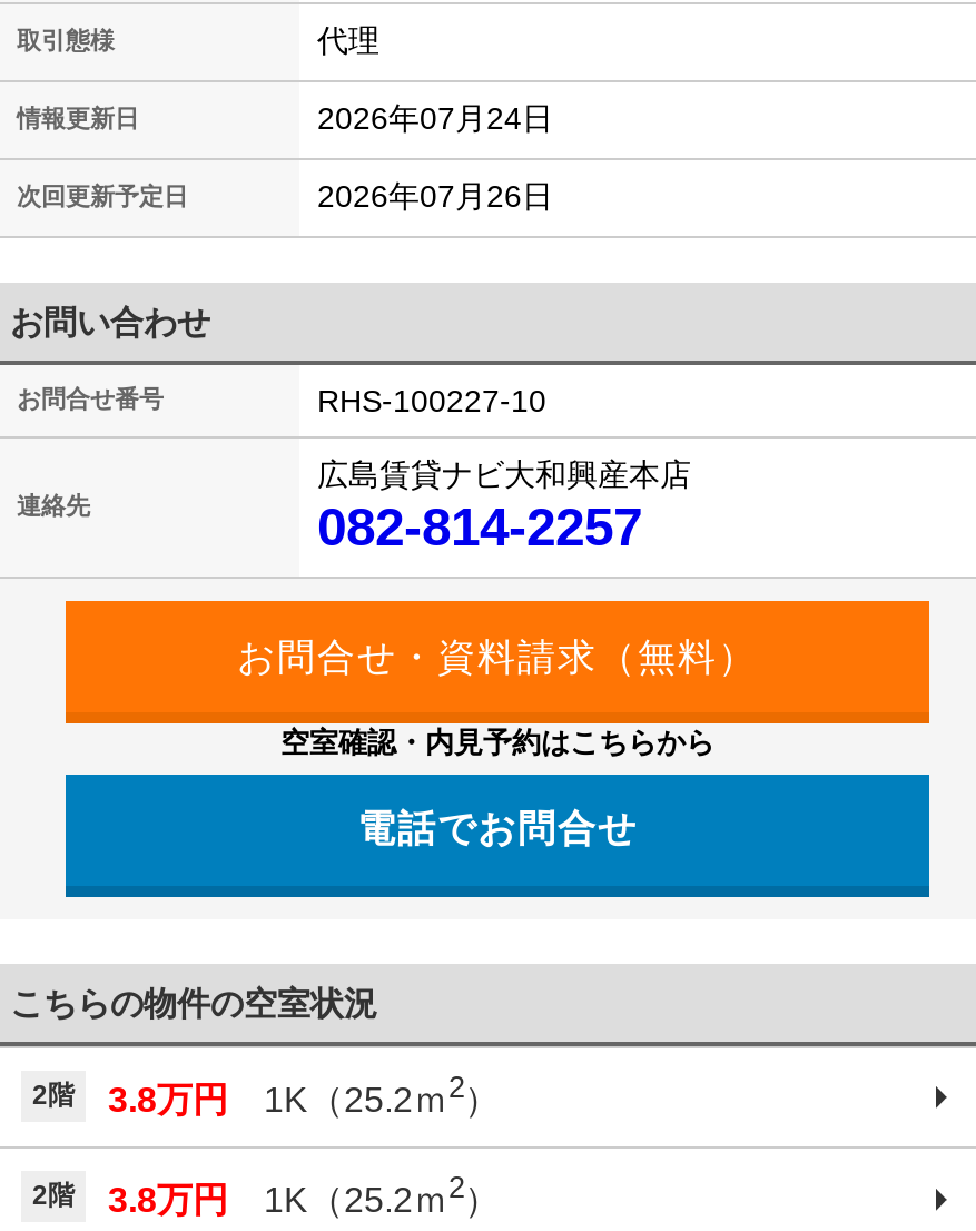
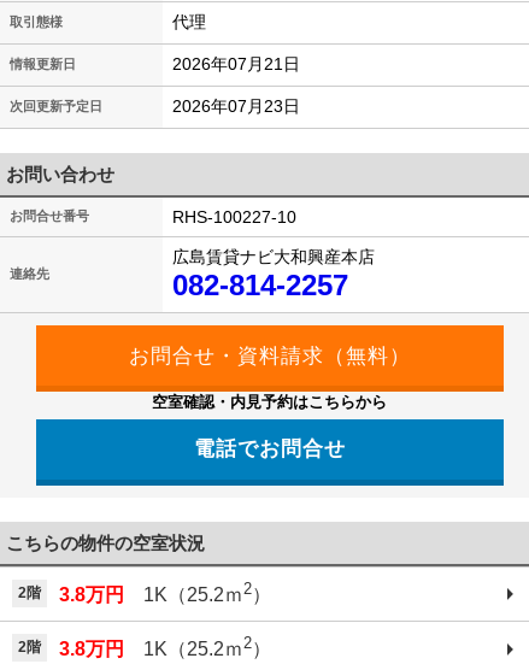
- 2026年07月24日
+ 2026年07月21日

- 2026年07月26日
+ 2026年07月23日
